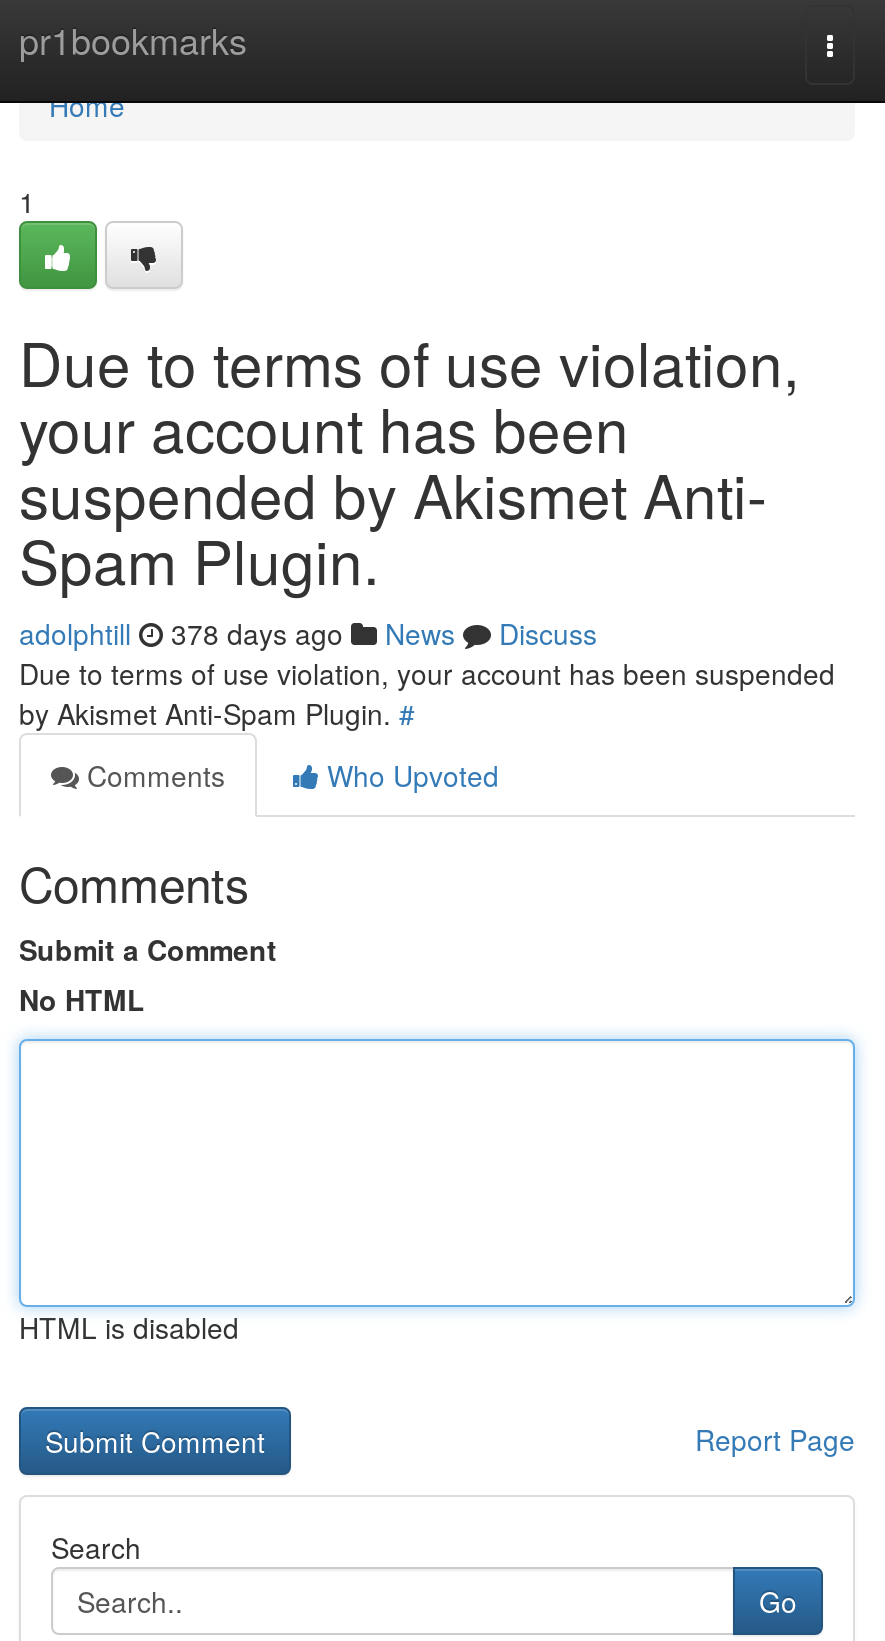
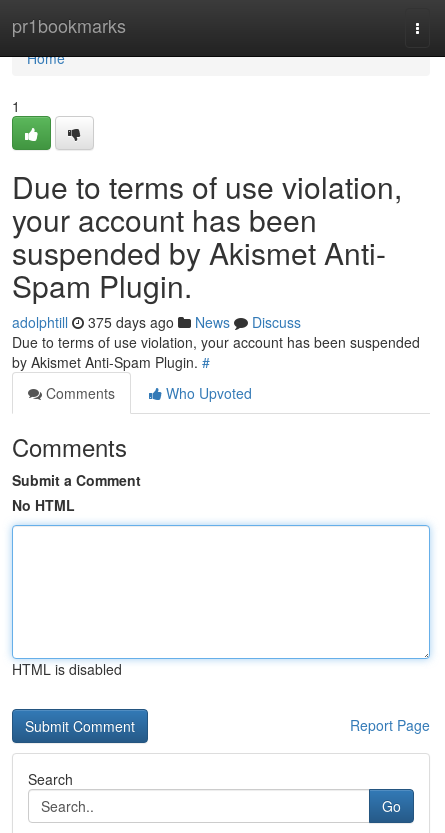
- adolphtill 378 days ago News Discuss
+ adolphtill 375 days ago News Discuss
